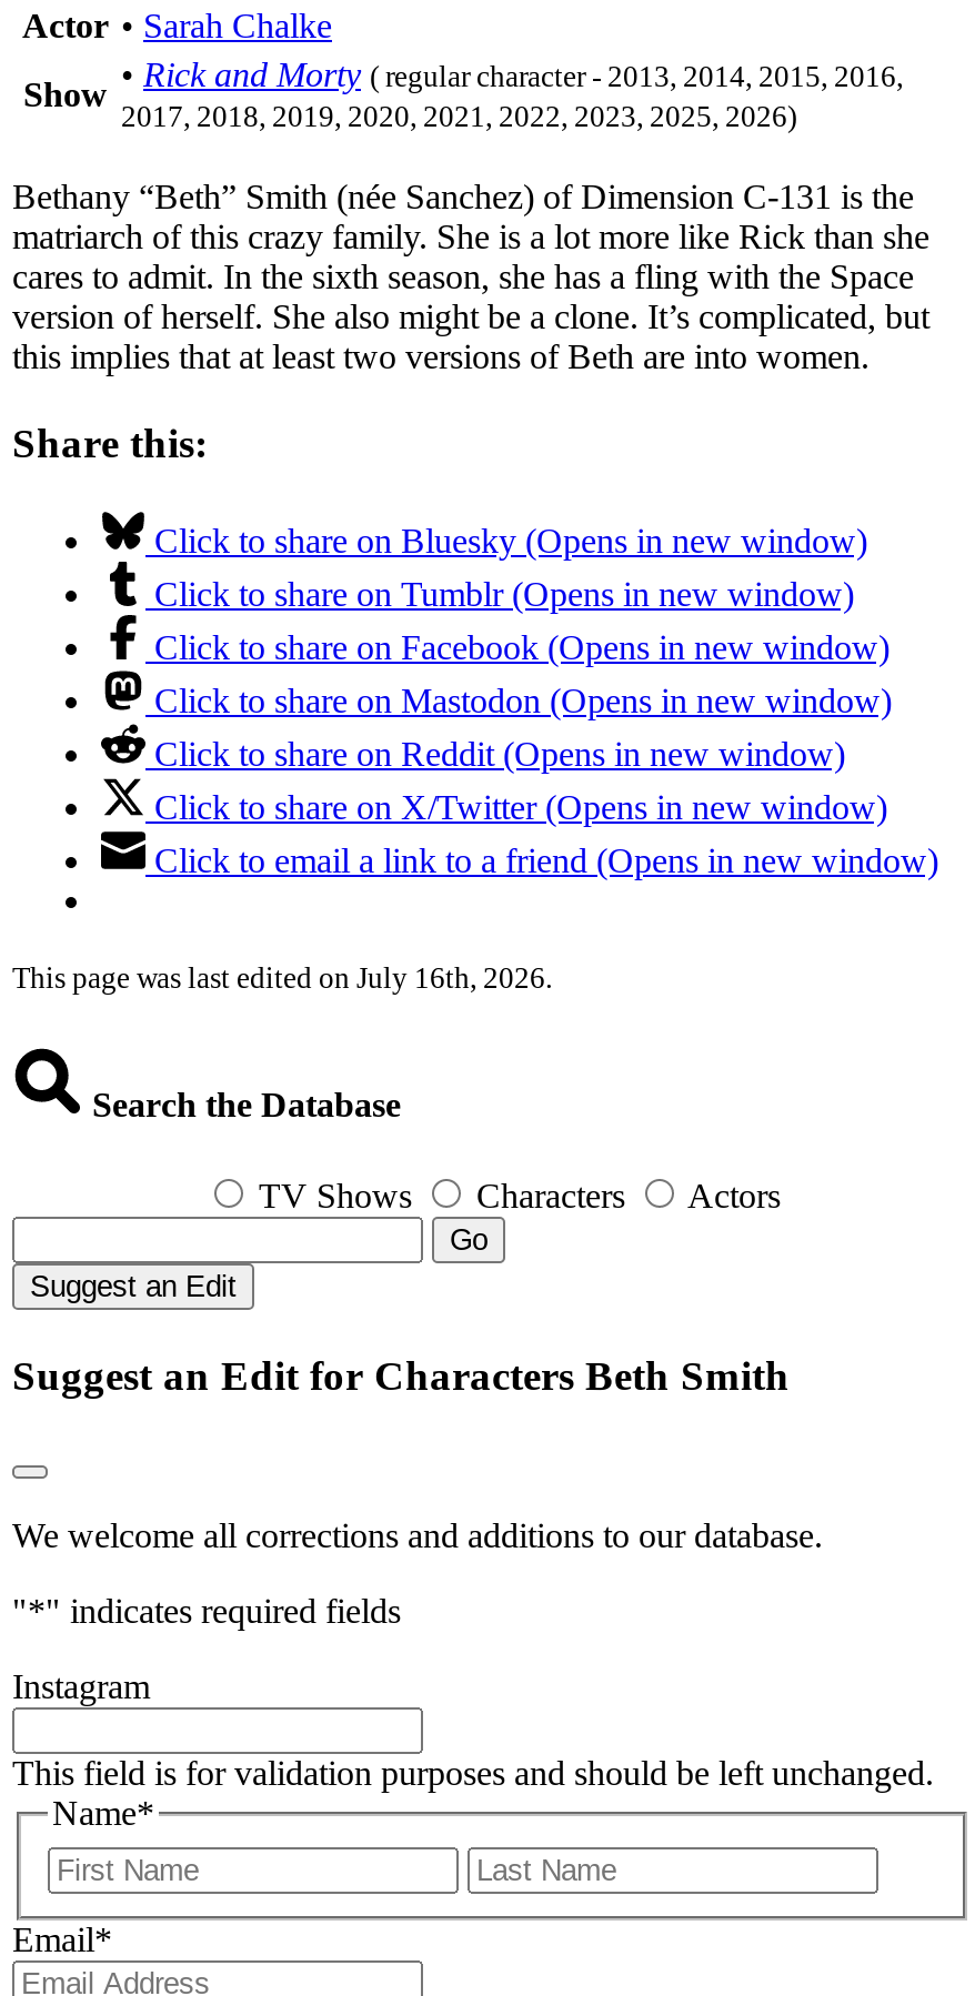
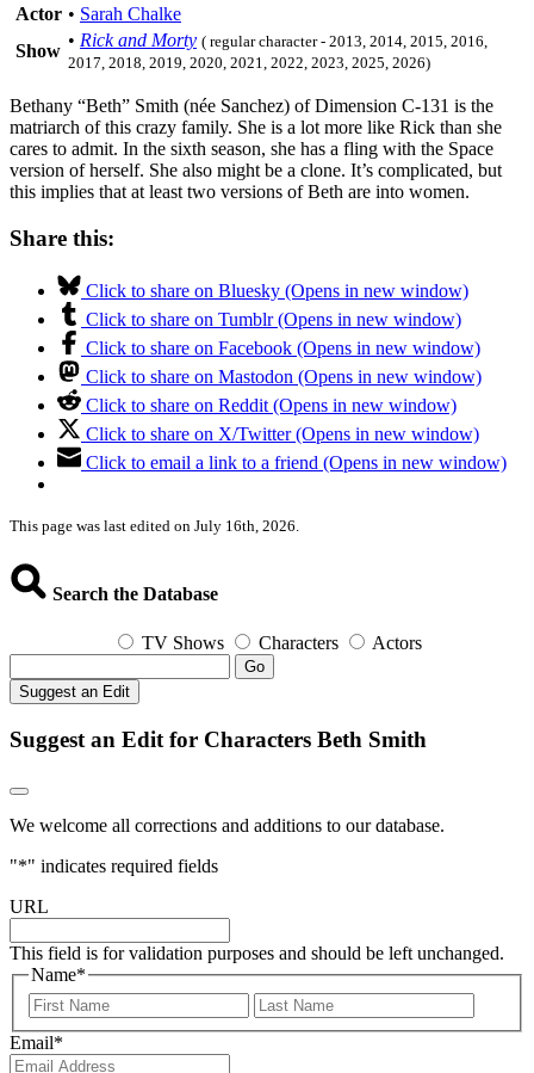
- Instagram
+ URL
